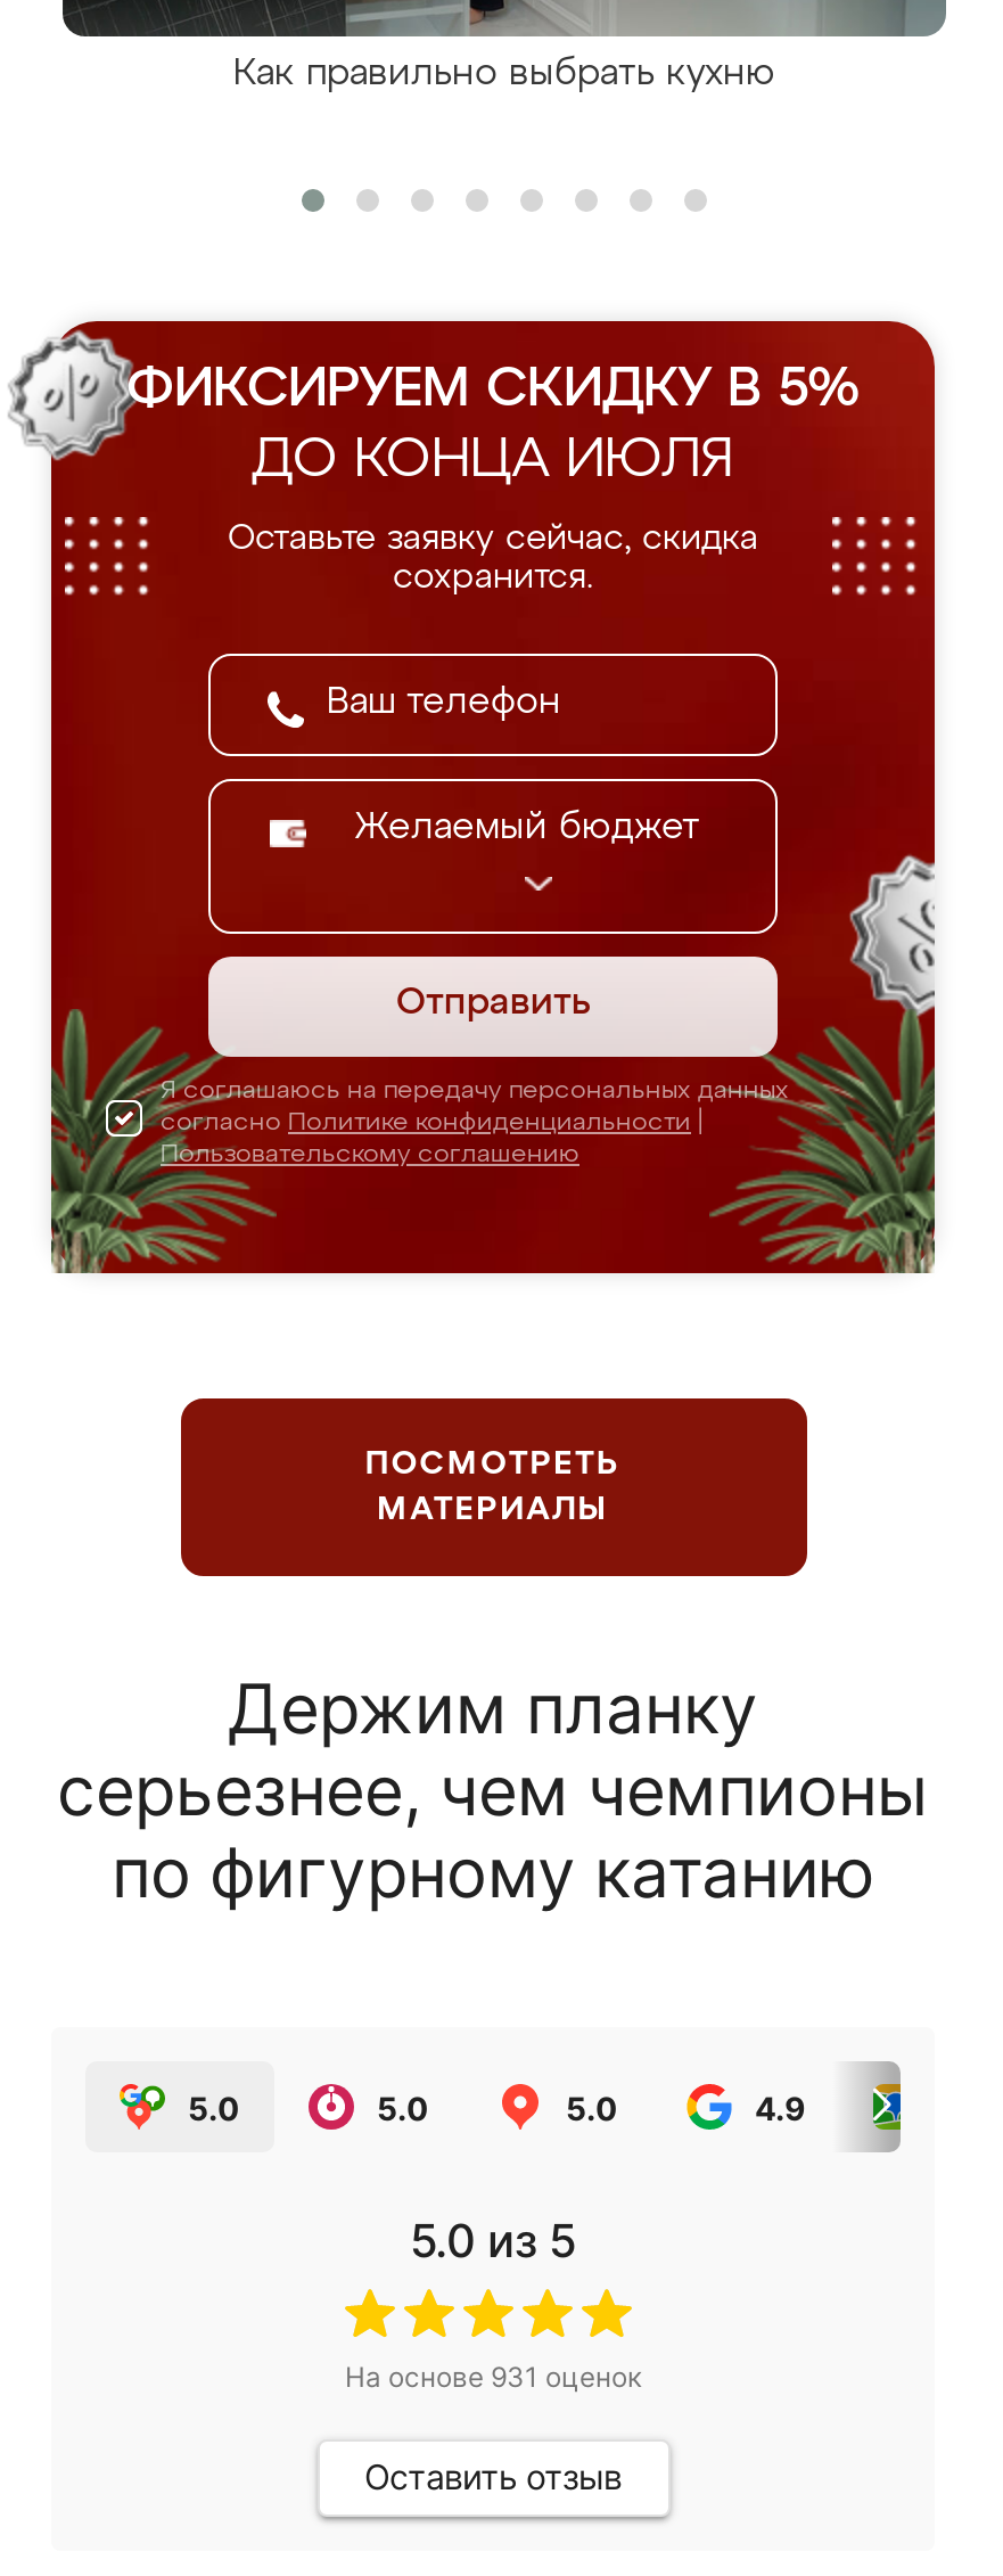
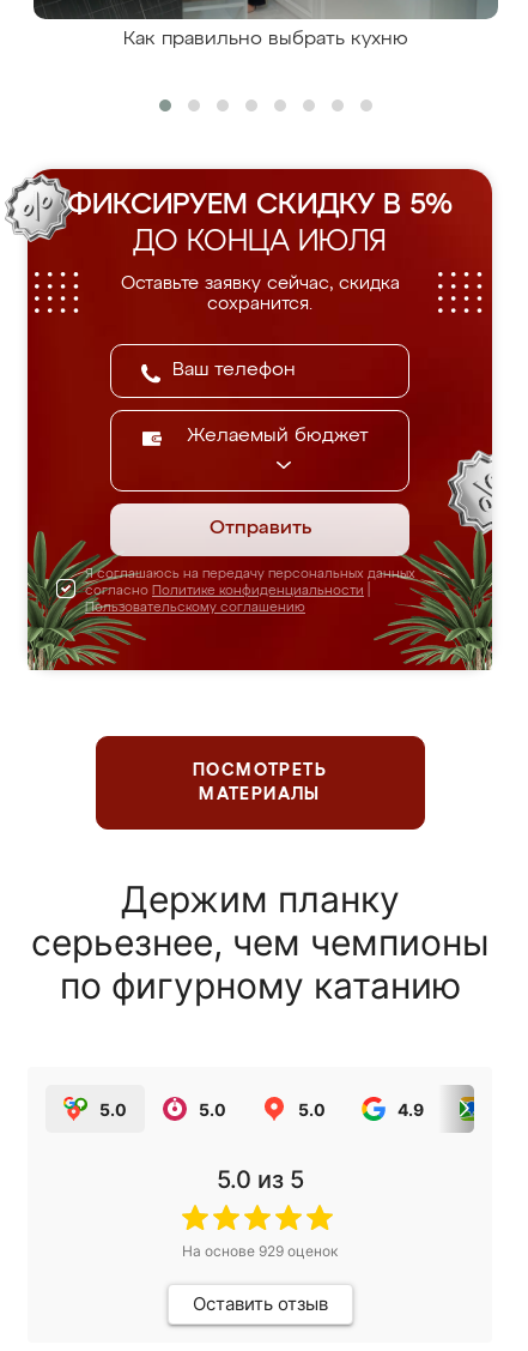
- На основе 931 оценок
+ На основе 929 оценок
